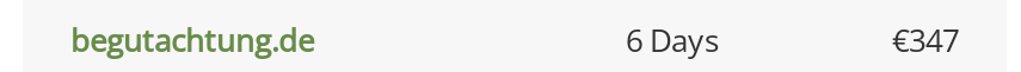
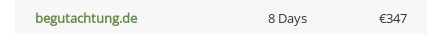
- 6 Days
+ 8 Days
